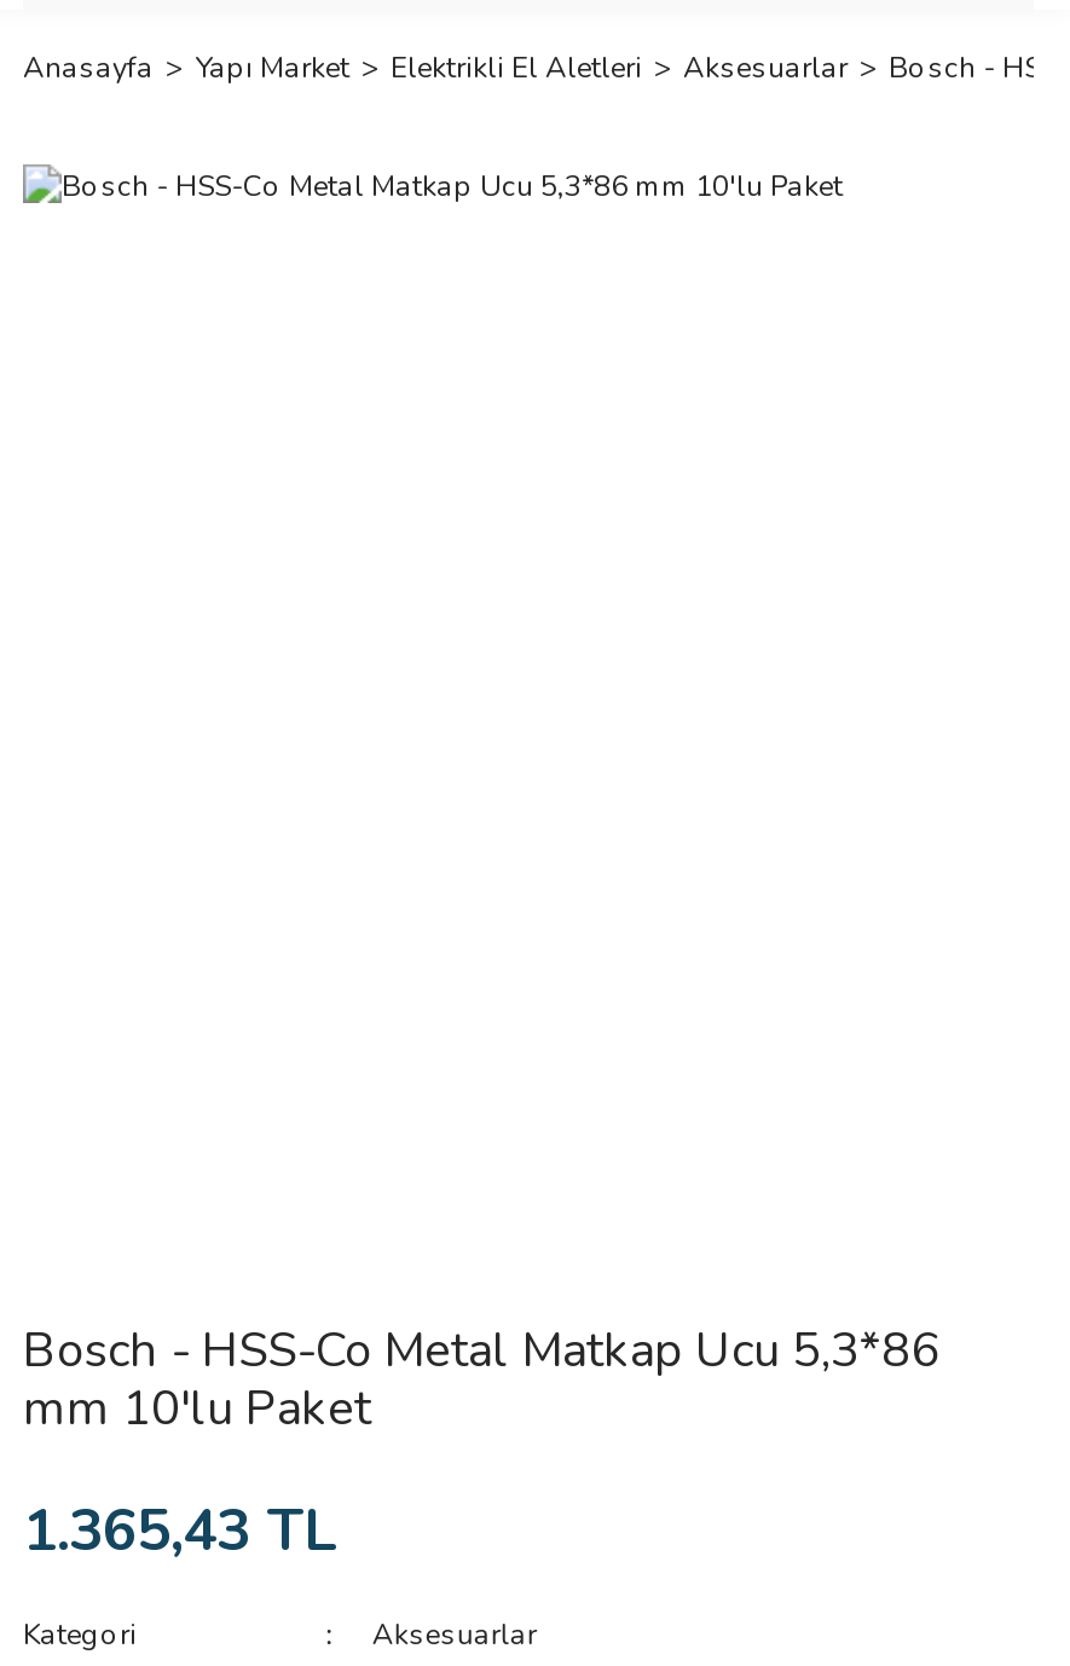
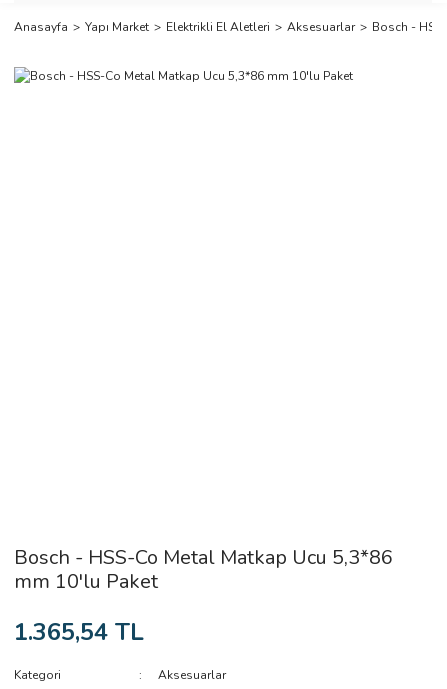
- 1.365,43 TL
+ 1.365,54 TL
